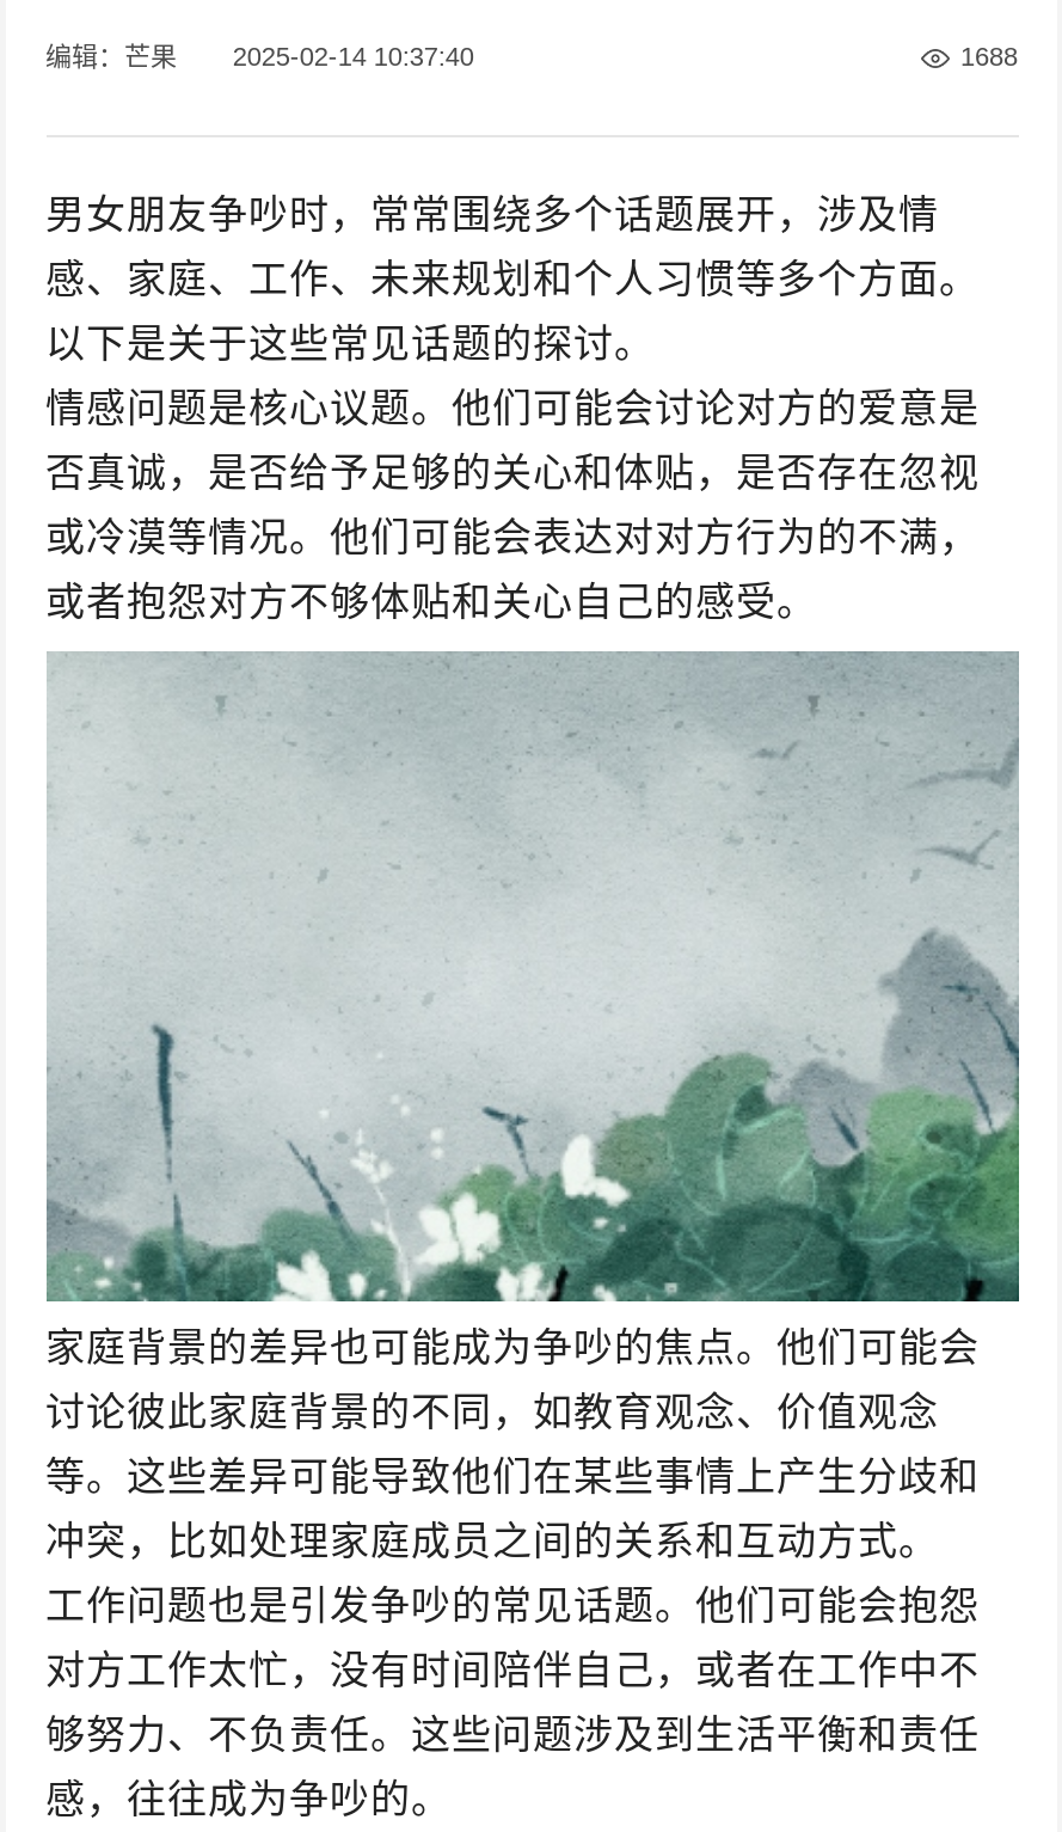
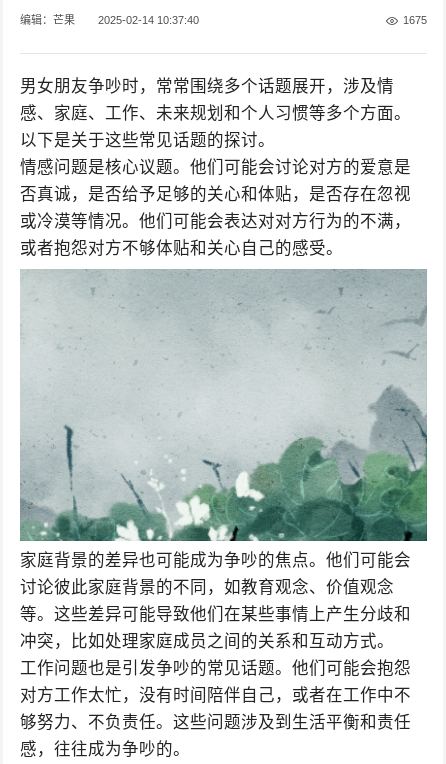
- 1688
+ 1675
